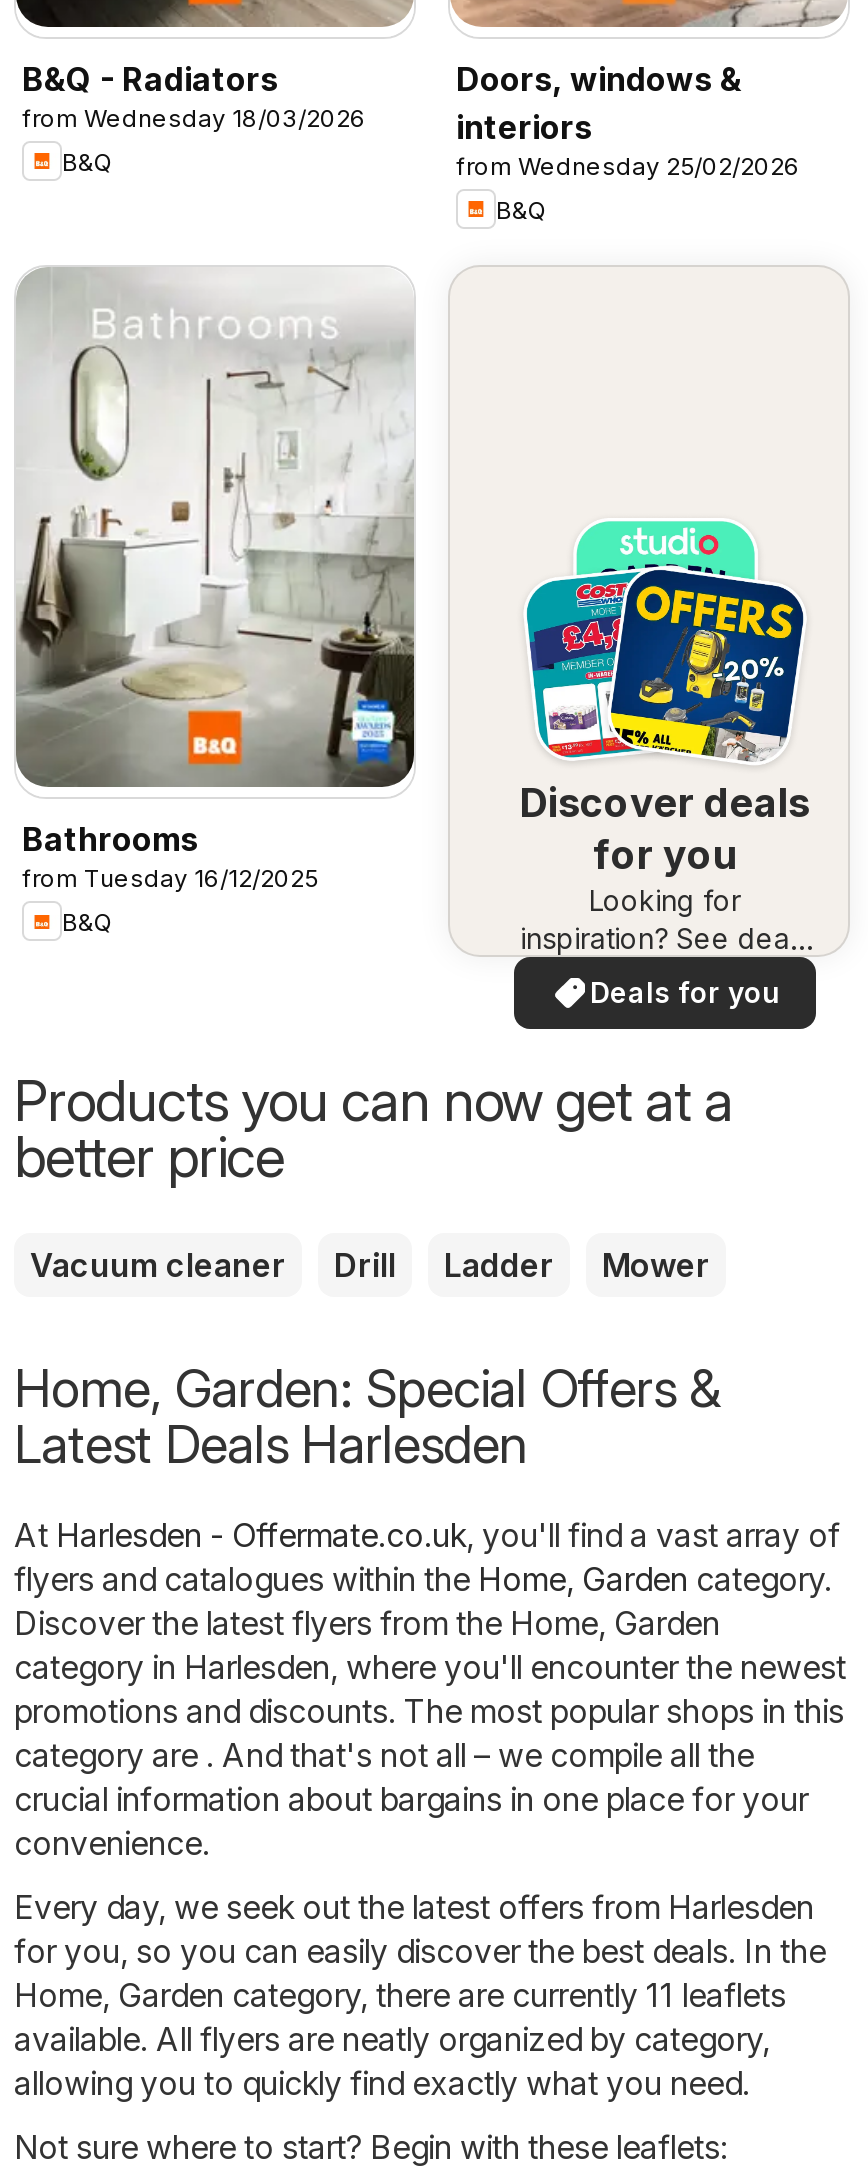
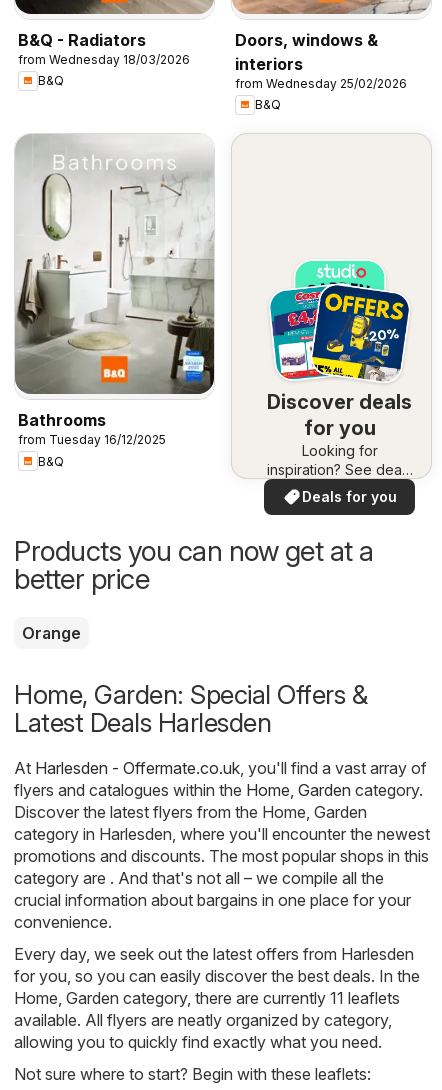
- Vacuum cleaner
- Drill
- Ladder
- Mower
+ Orange
